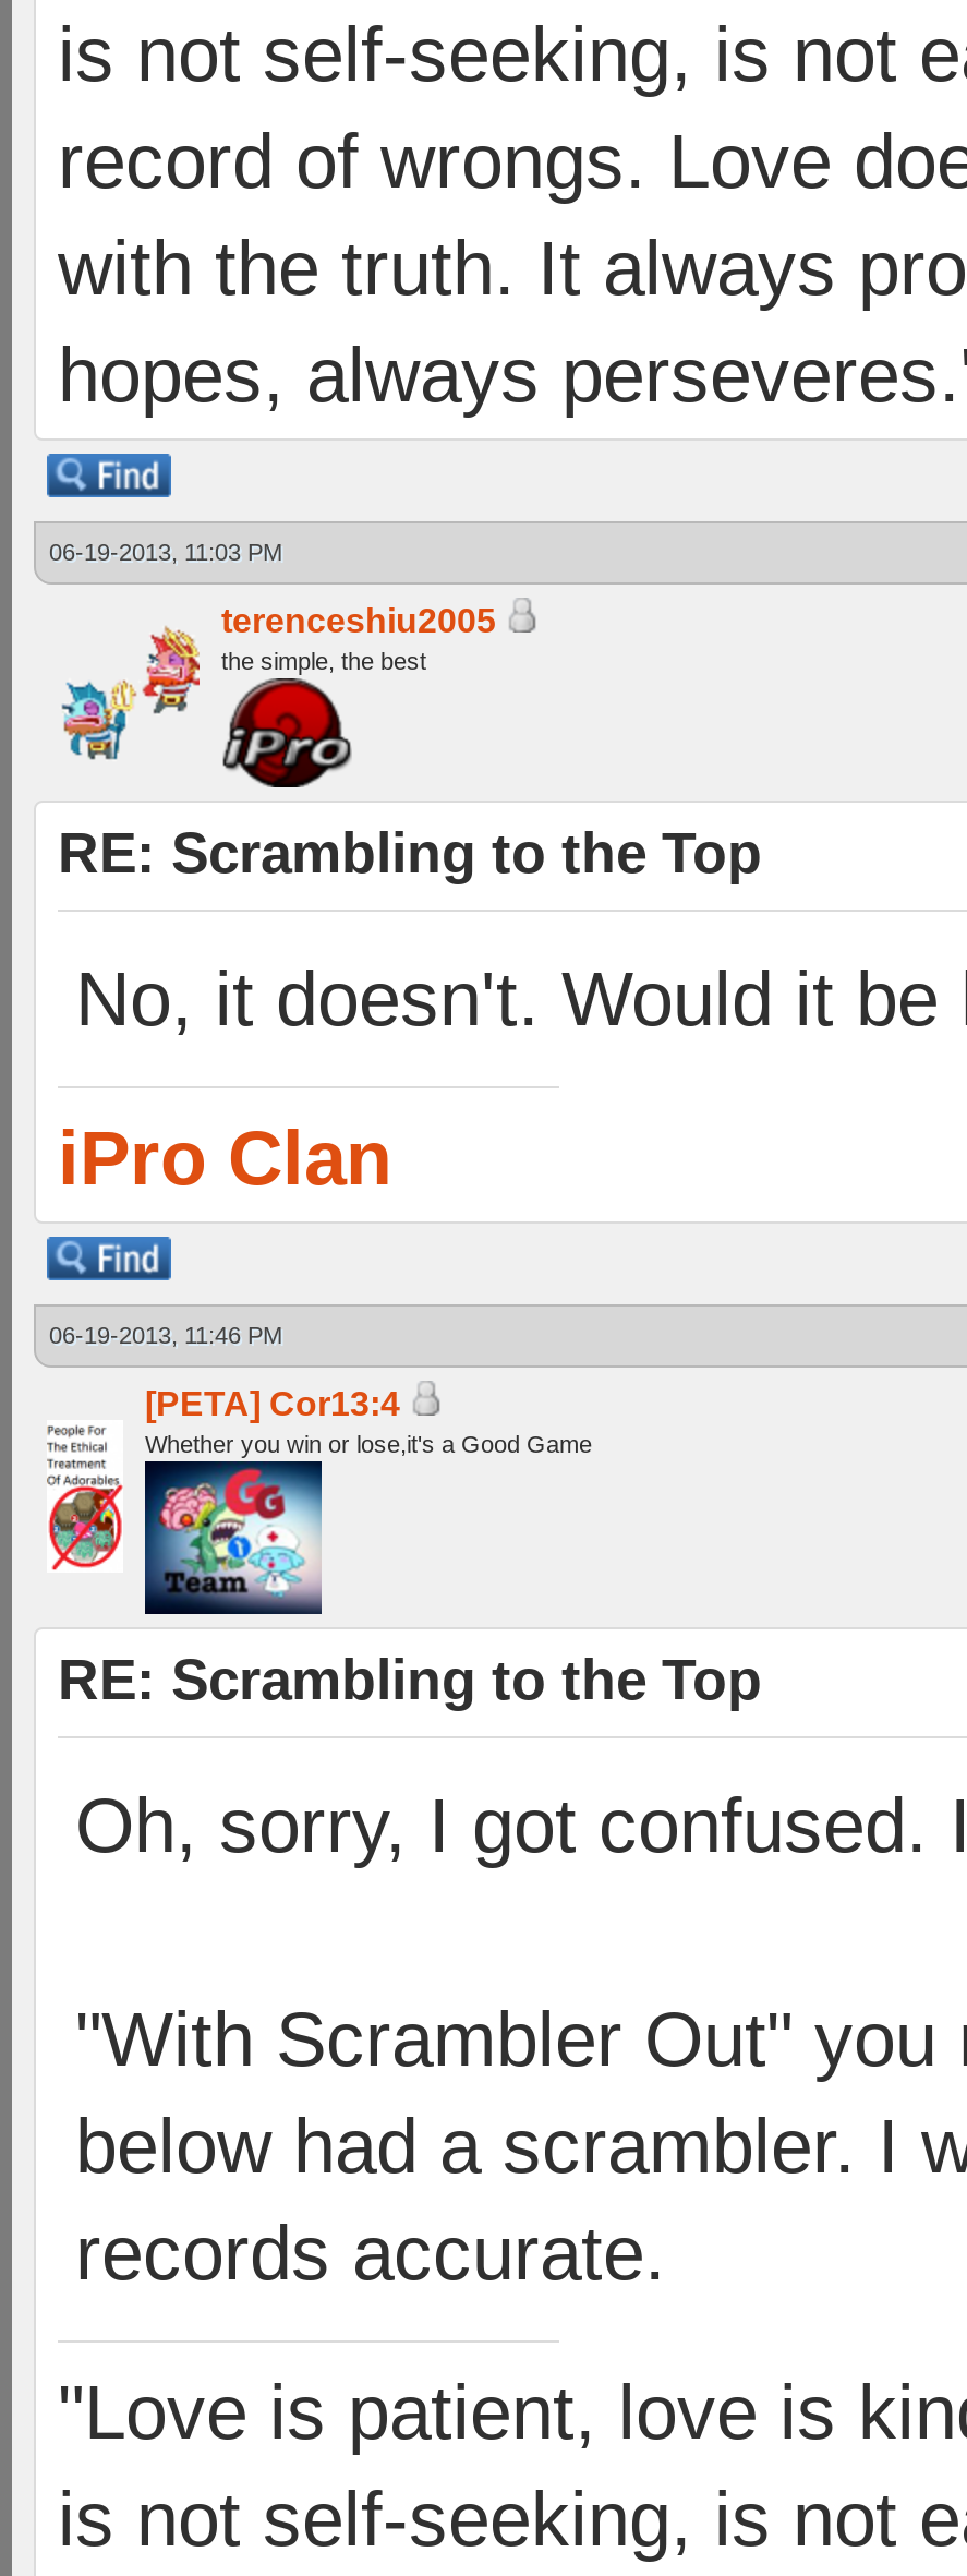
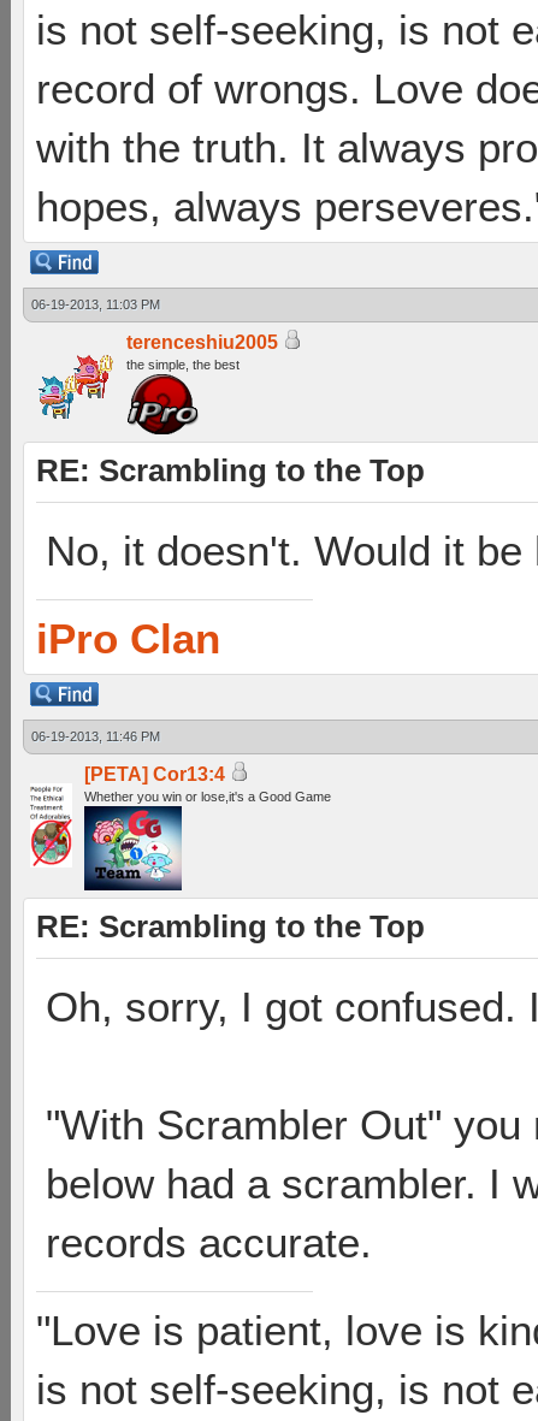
- [image]
+ [image]
